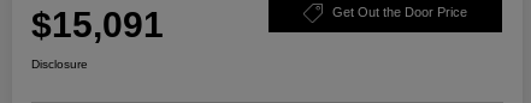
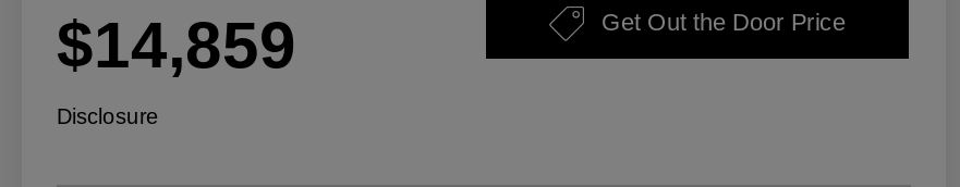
- $15,091
+ $14,859
